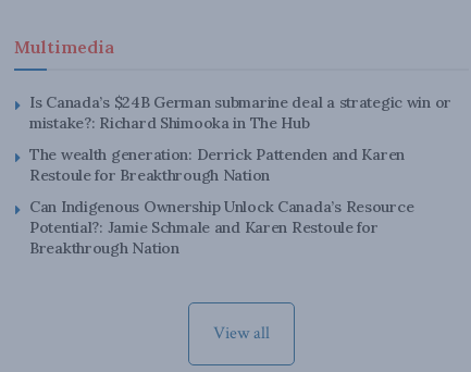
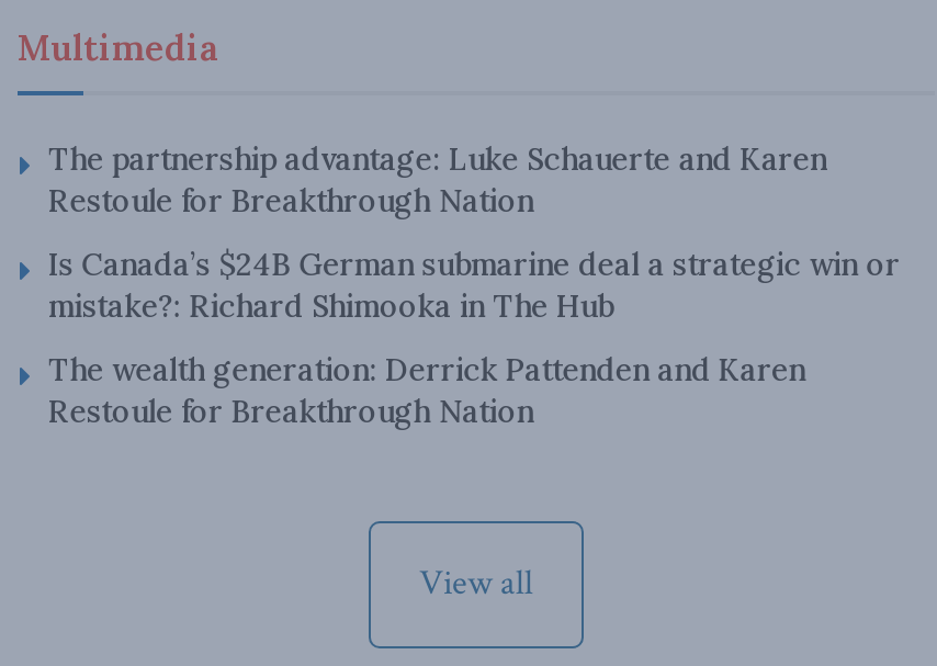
+ The partnership advantage: Luke Schauerte and Karen
+ Restoule for Breakthrough Nation

moved down: Is Canada’s $24B German submarine deal a strategic win or | mistake?: Richard Shimooka in The Hub | The wealth generation: Derrick Pattenden and Karen | Restoule for Breakthrough Nation

- Can Indigenous Ownership Unlock Canada’s Resource
- Potential?: Jamie Schmale and Karen Restoule for
- Breakthrough Nation
